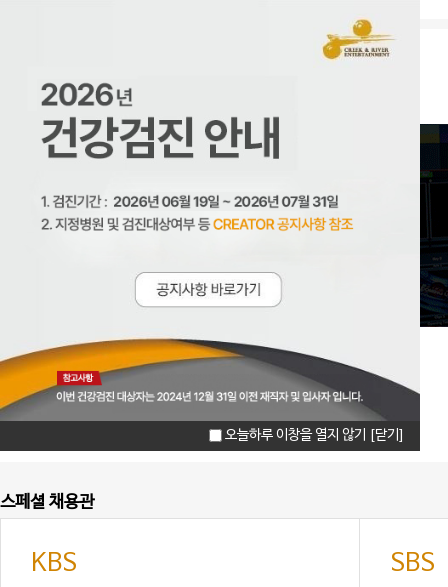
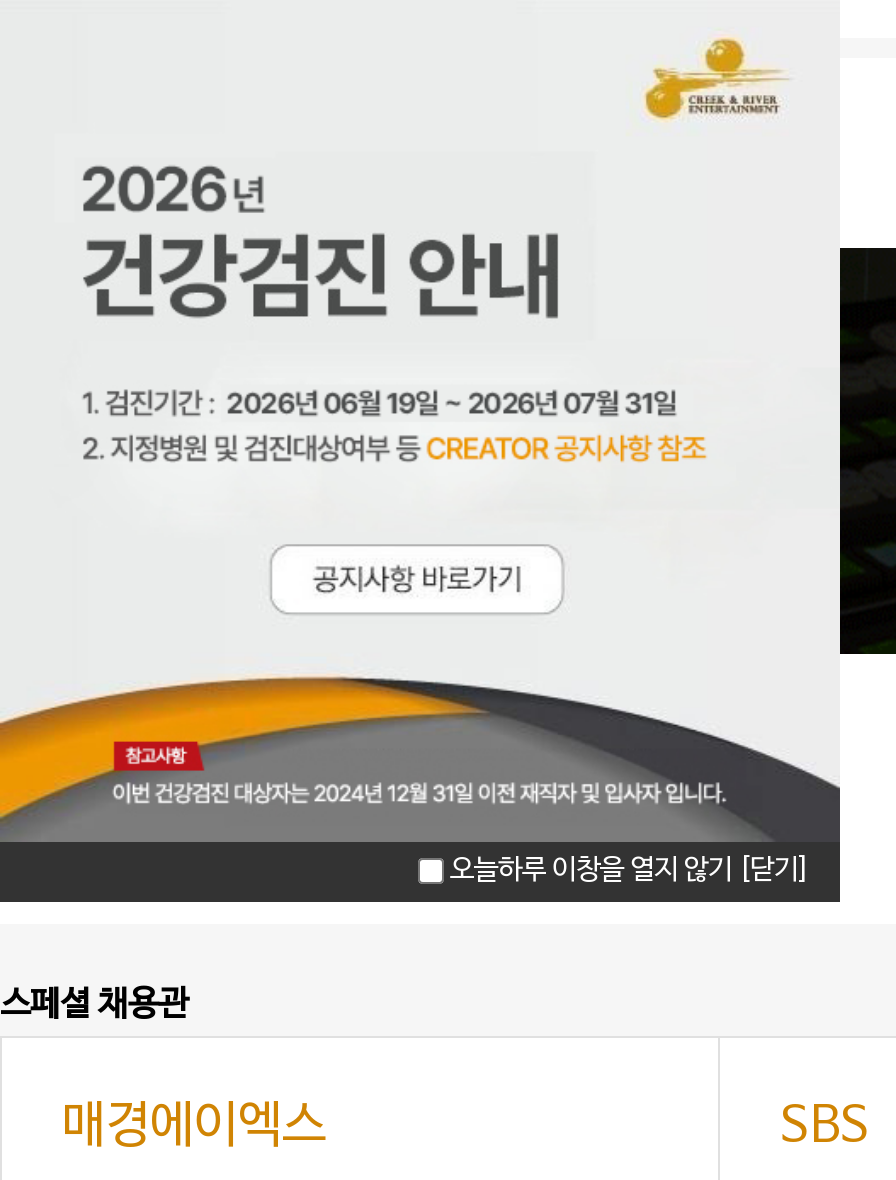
- KBS
+ 매경에이엑스
